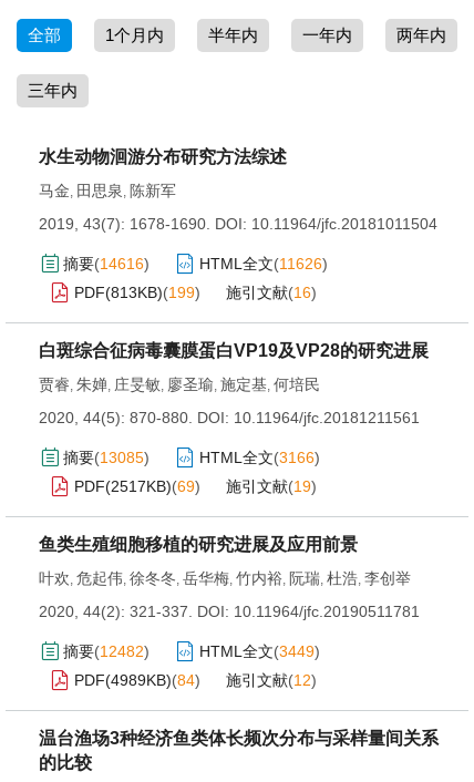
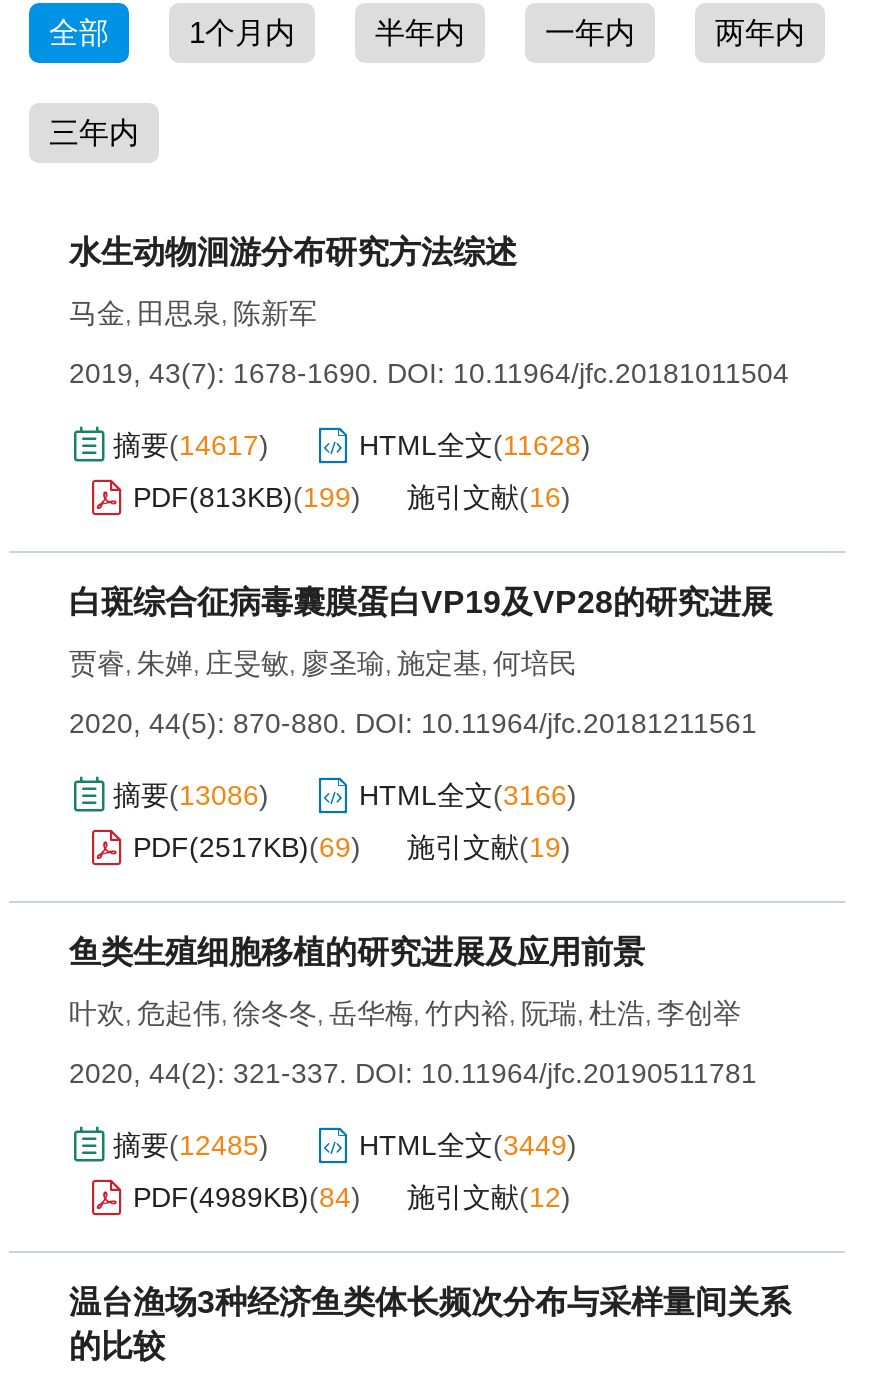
- 摘要(14616)
+ 摘要(14617)

- HTML全文(11626)
+ HTML全文(11628)

- 摘要(13085)
+ 摘要(13086)

- 摘要(12482)
+ 摘要(12485)
